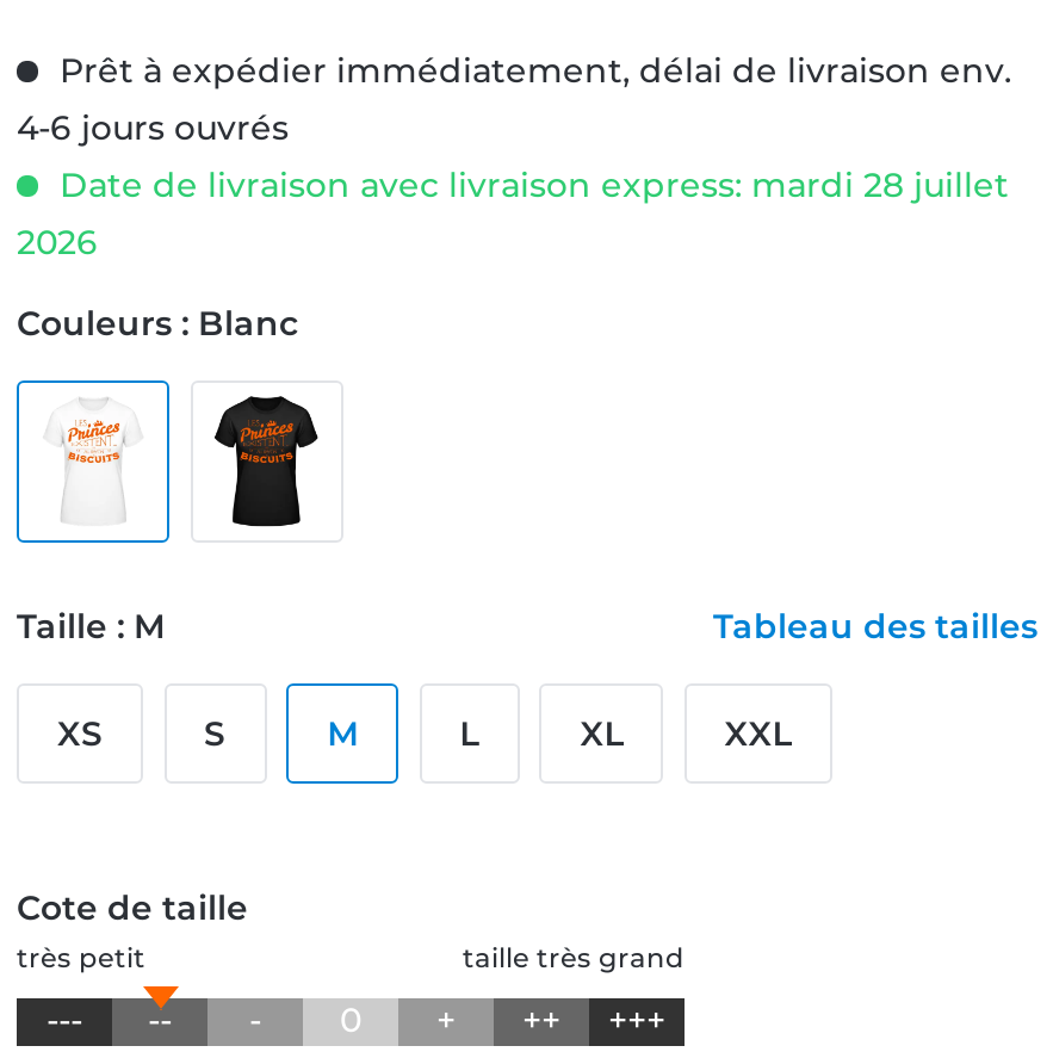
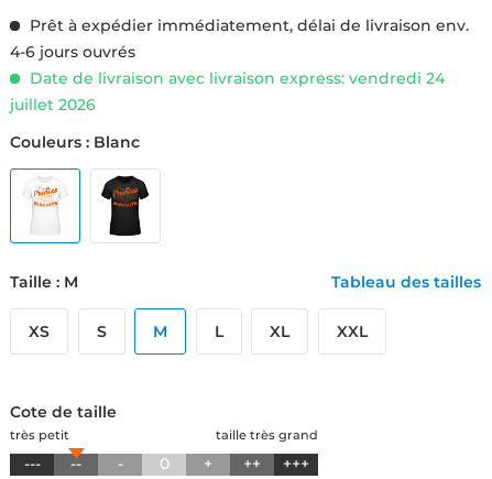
- Date de livraison avec livraison express: mardi 28 juillet
- 2026
+ Date de livraison avec livraison express: vendredi 24
+ juillet 2026
